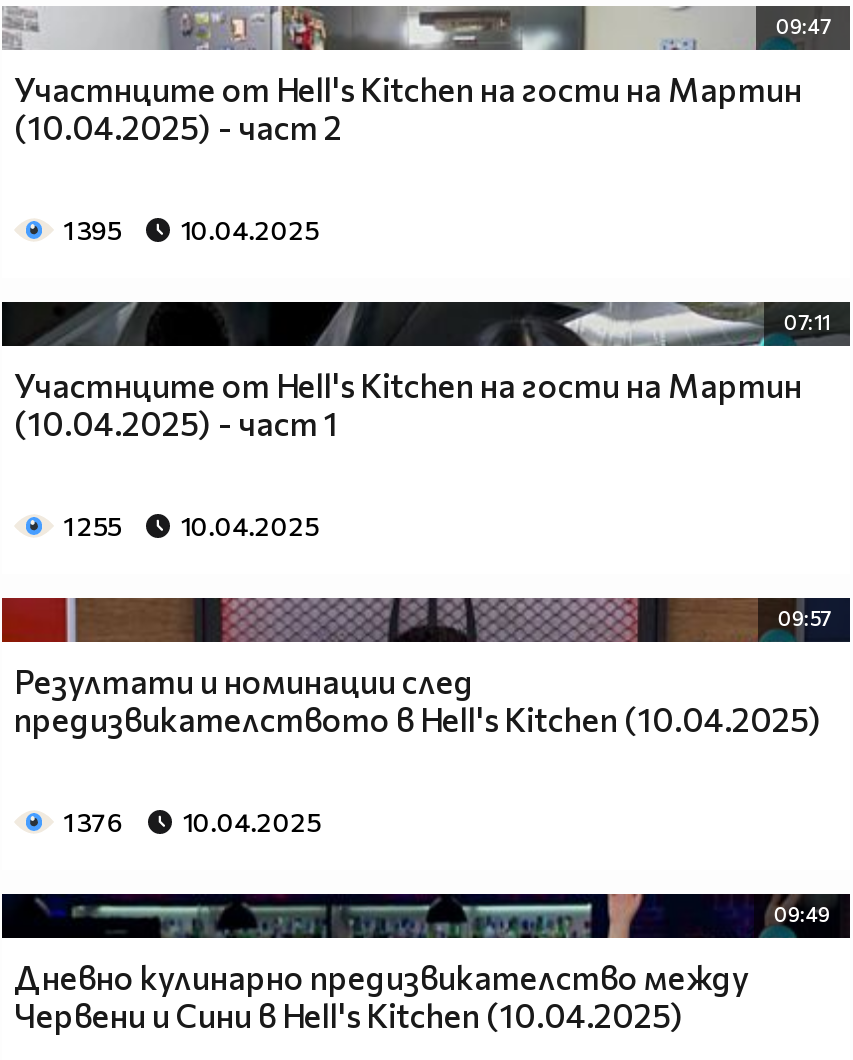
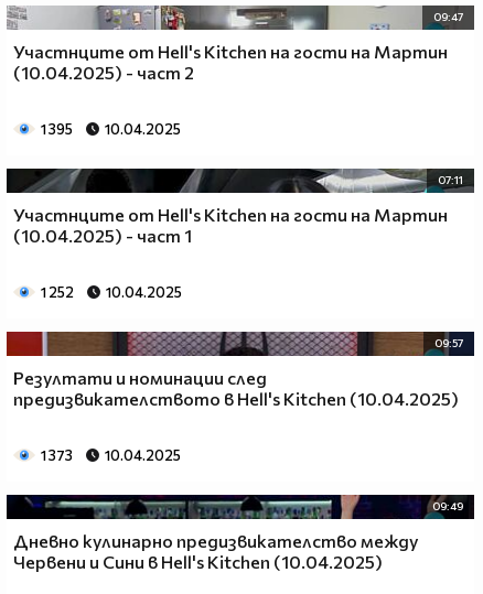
- 1 255 10.04.2025
+ 1 252 10.04.2025

- 1 376 10.04.2025
+ 1 373 10.04.2025
